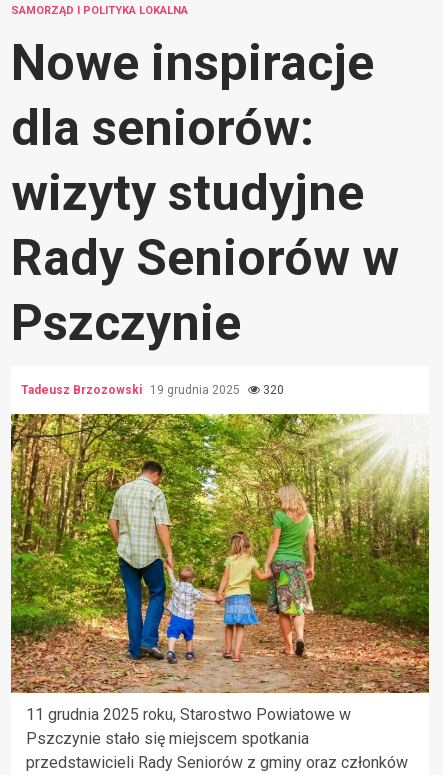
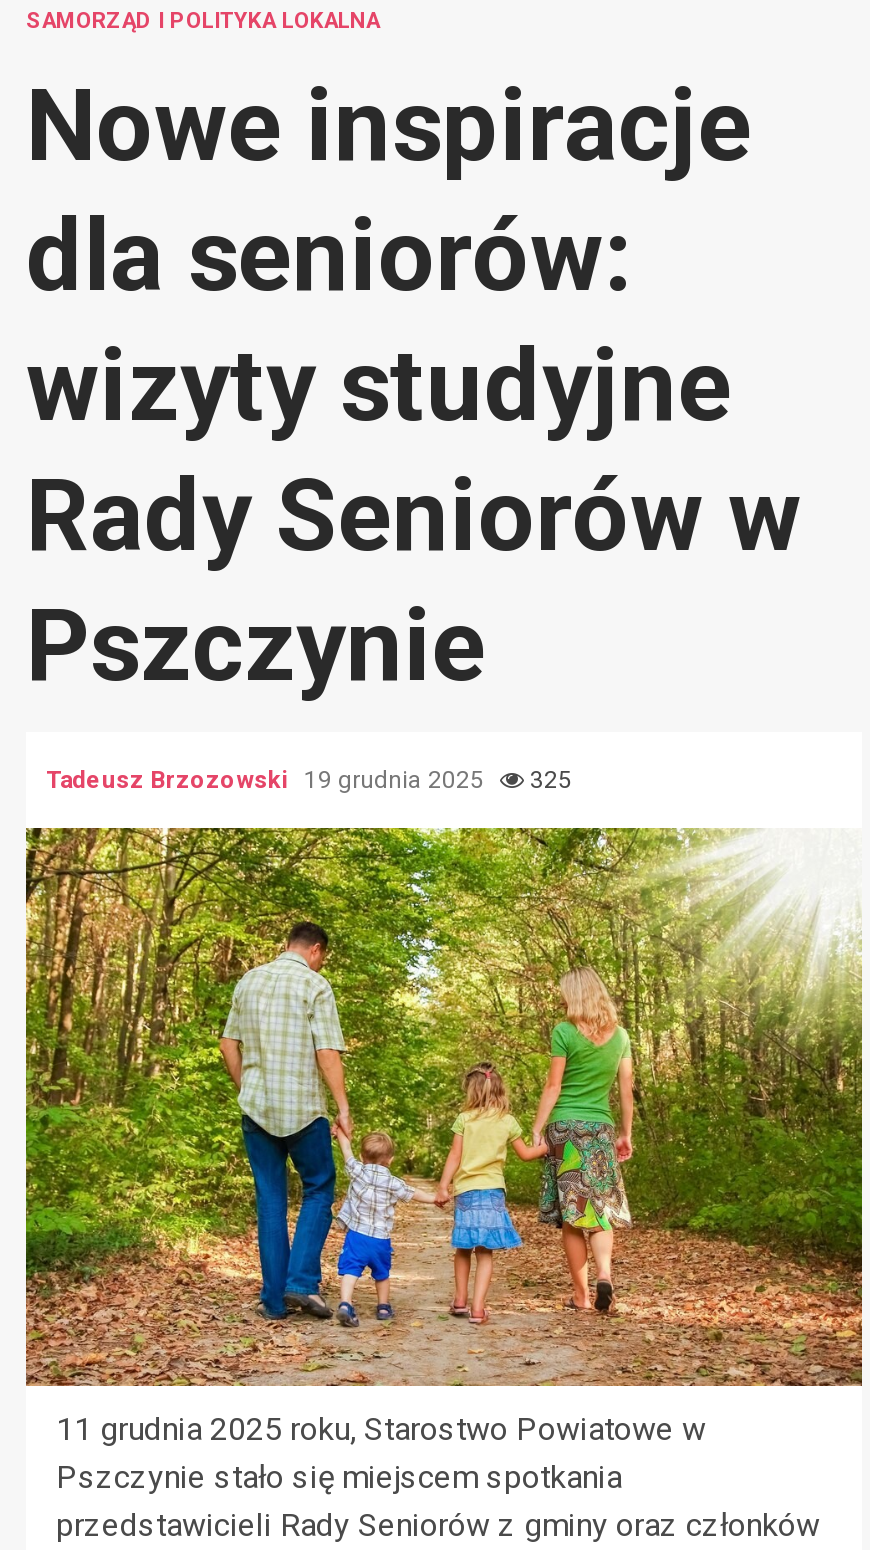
- Tadeusz Brzozowski 19 grudnia 2025 320
+ Tadeusz Brzozowski 19 grudnia 2025 325
